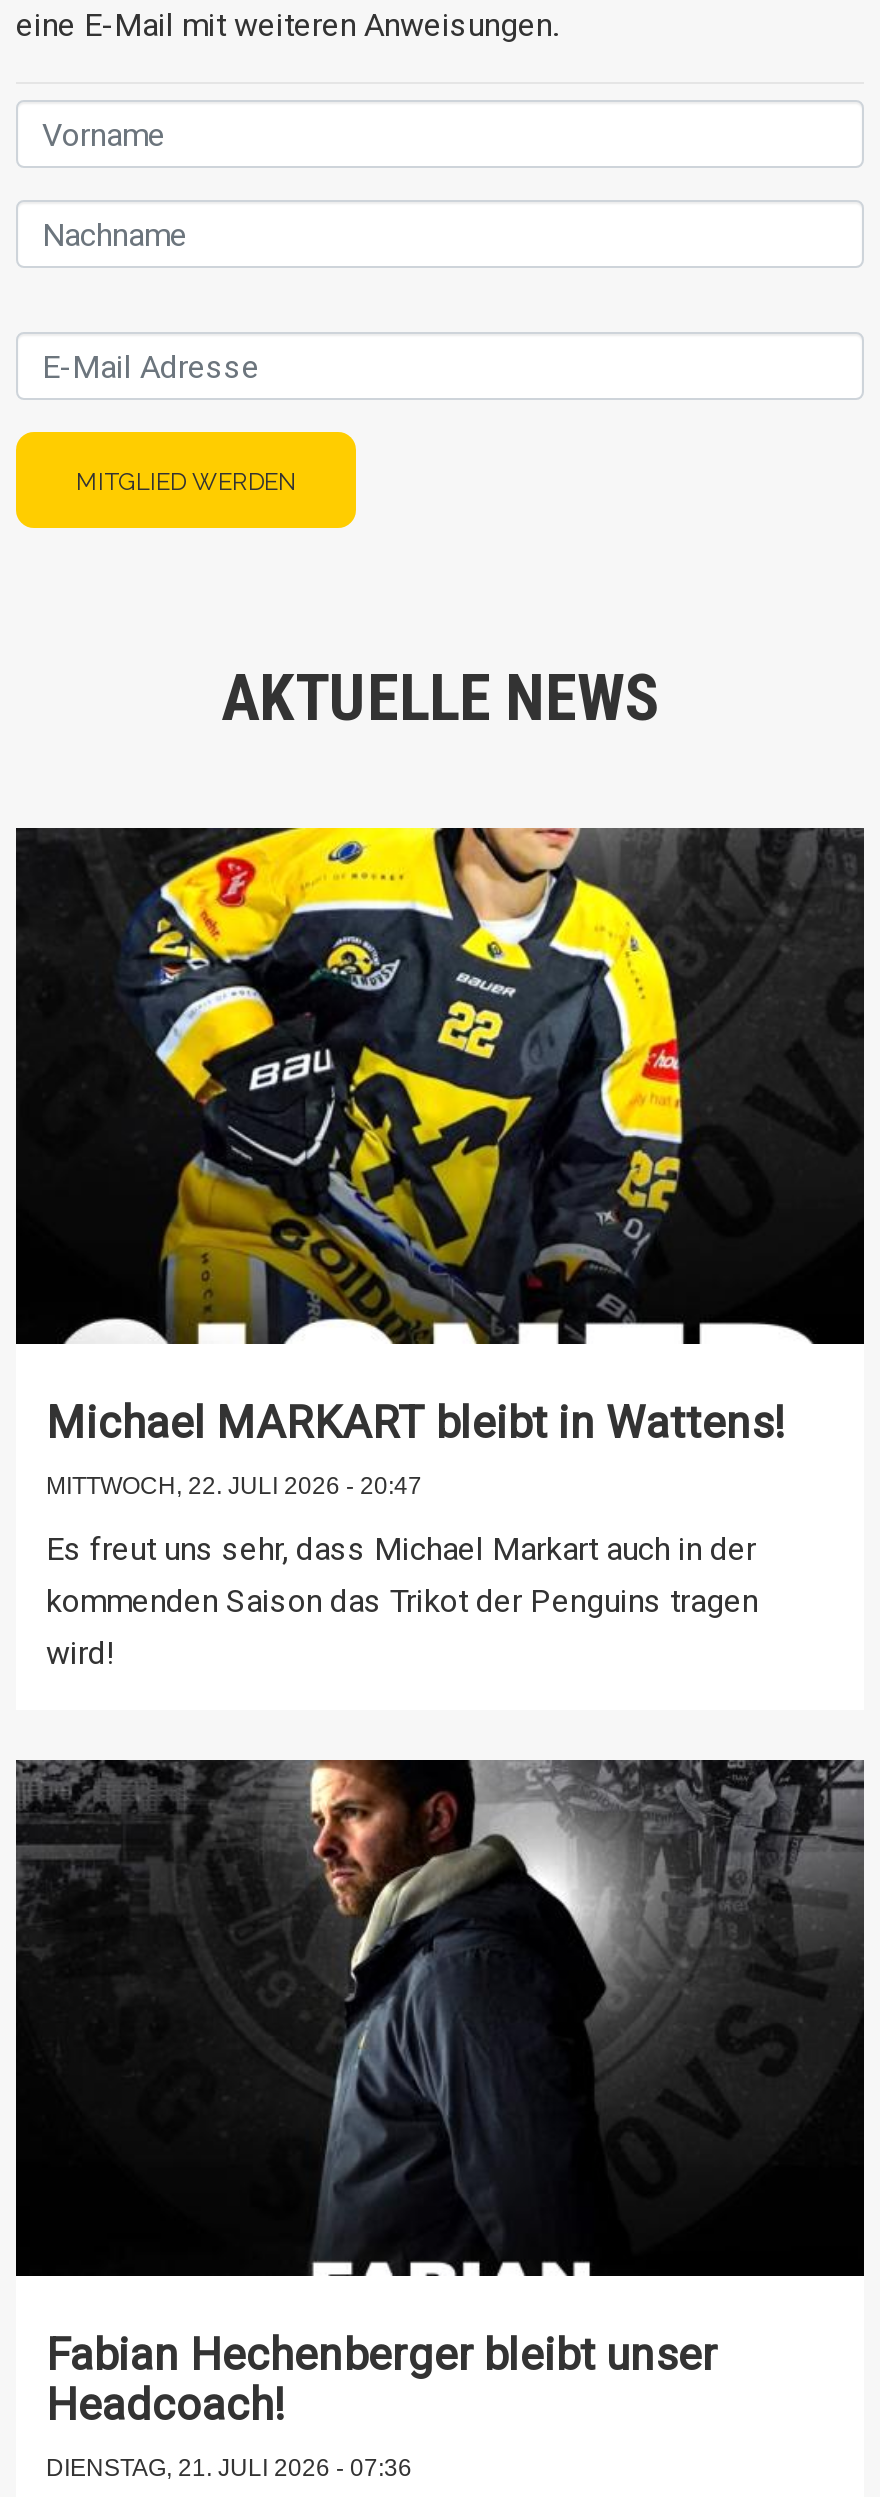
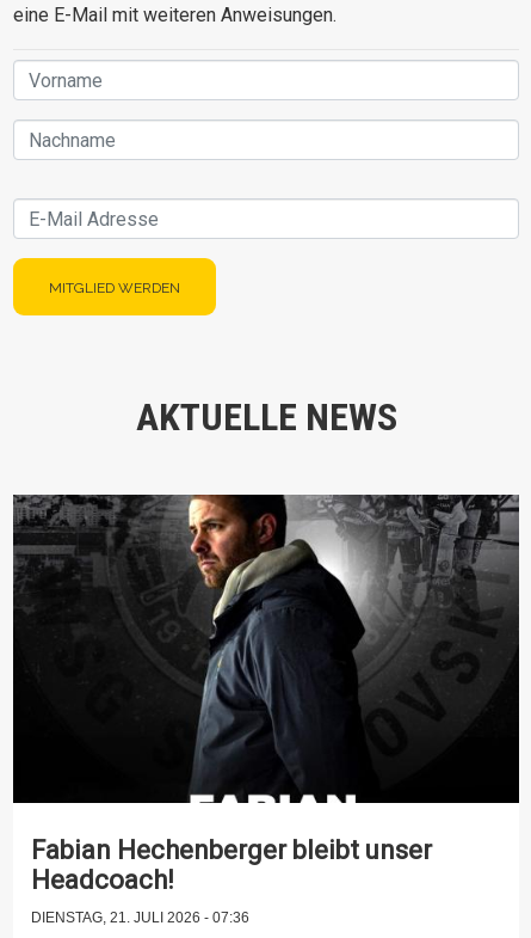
- [image]
- Michael MARKART bleibt in Wattens!
- MITTWOCH, 22. JULI 2026 - 20:47
- Es freut uns sehr, dass Michael Markart auch in der
- kommenden Saison das Trikot der Penguins tragen
- wird!
